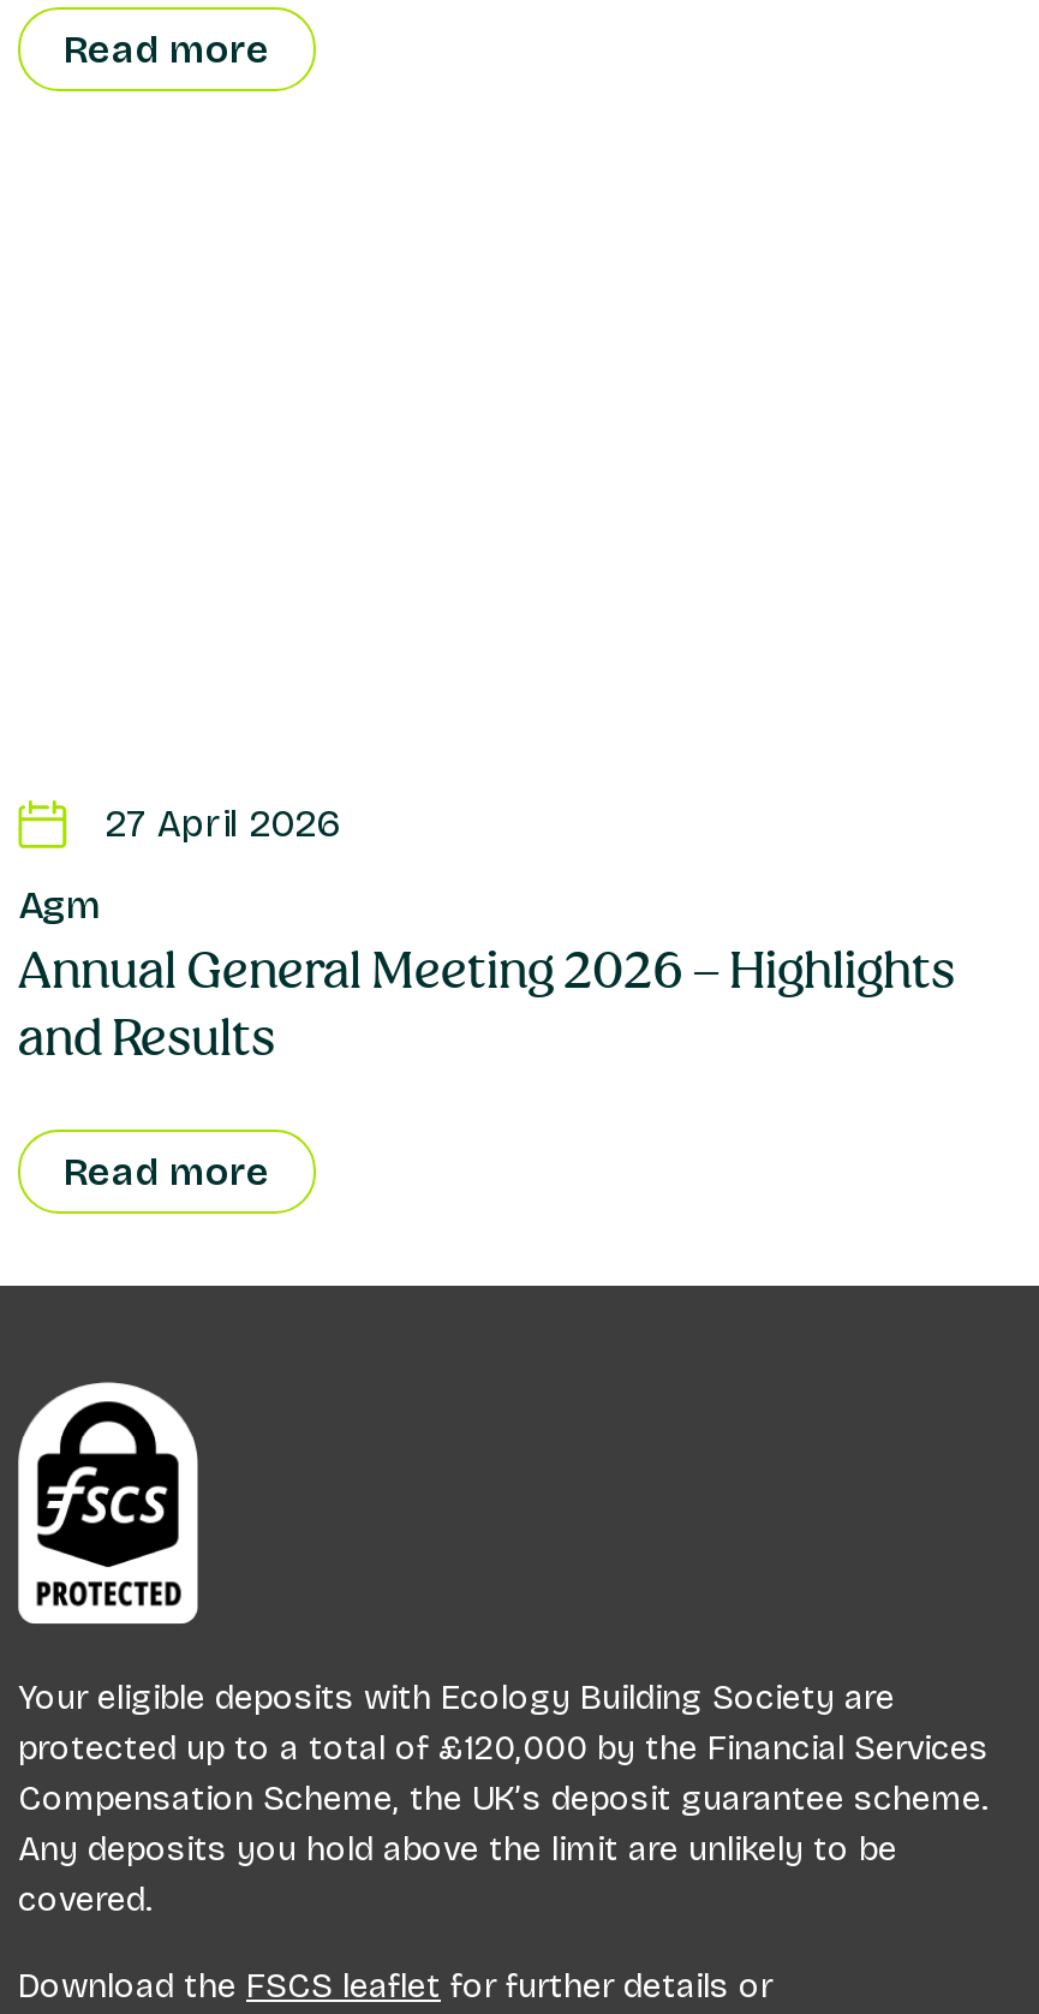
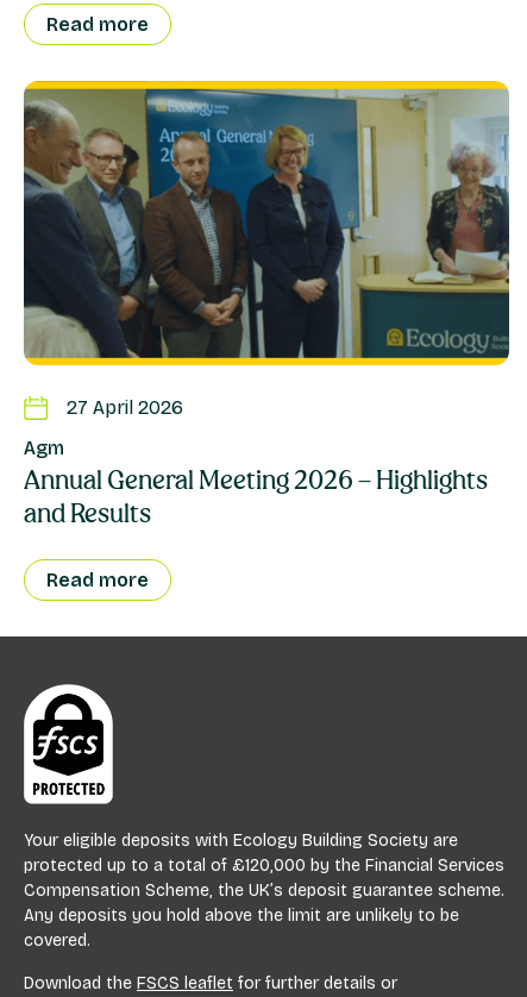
+ [image]
